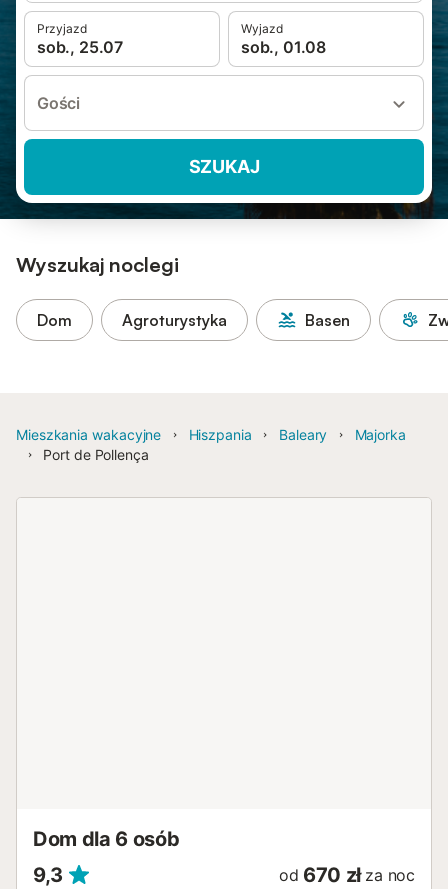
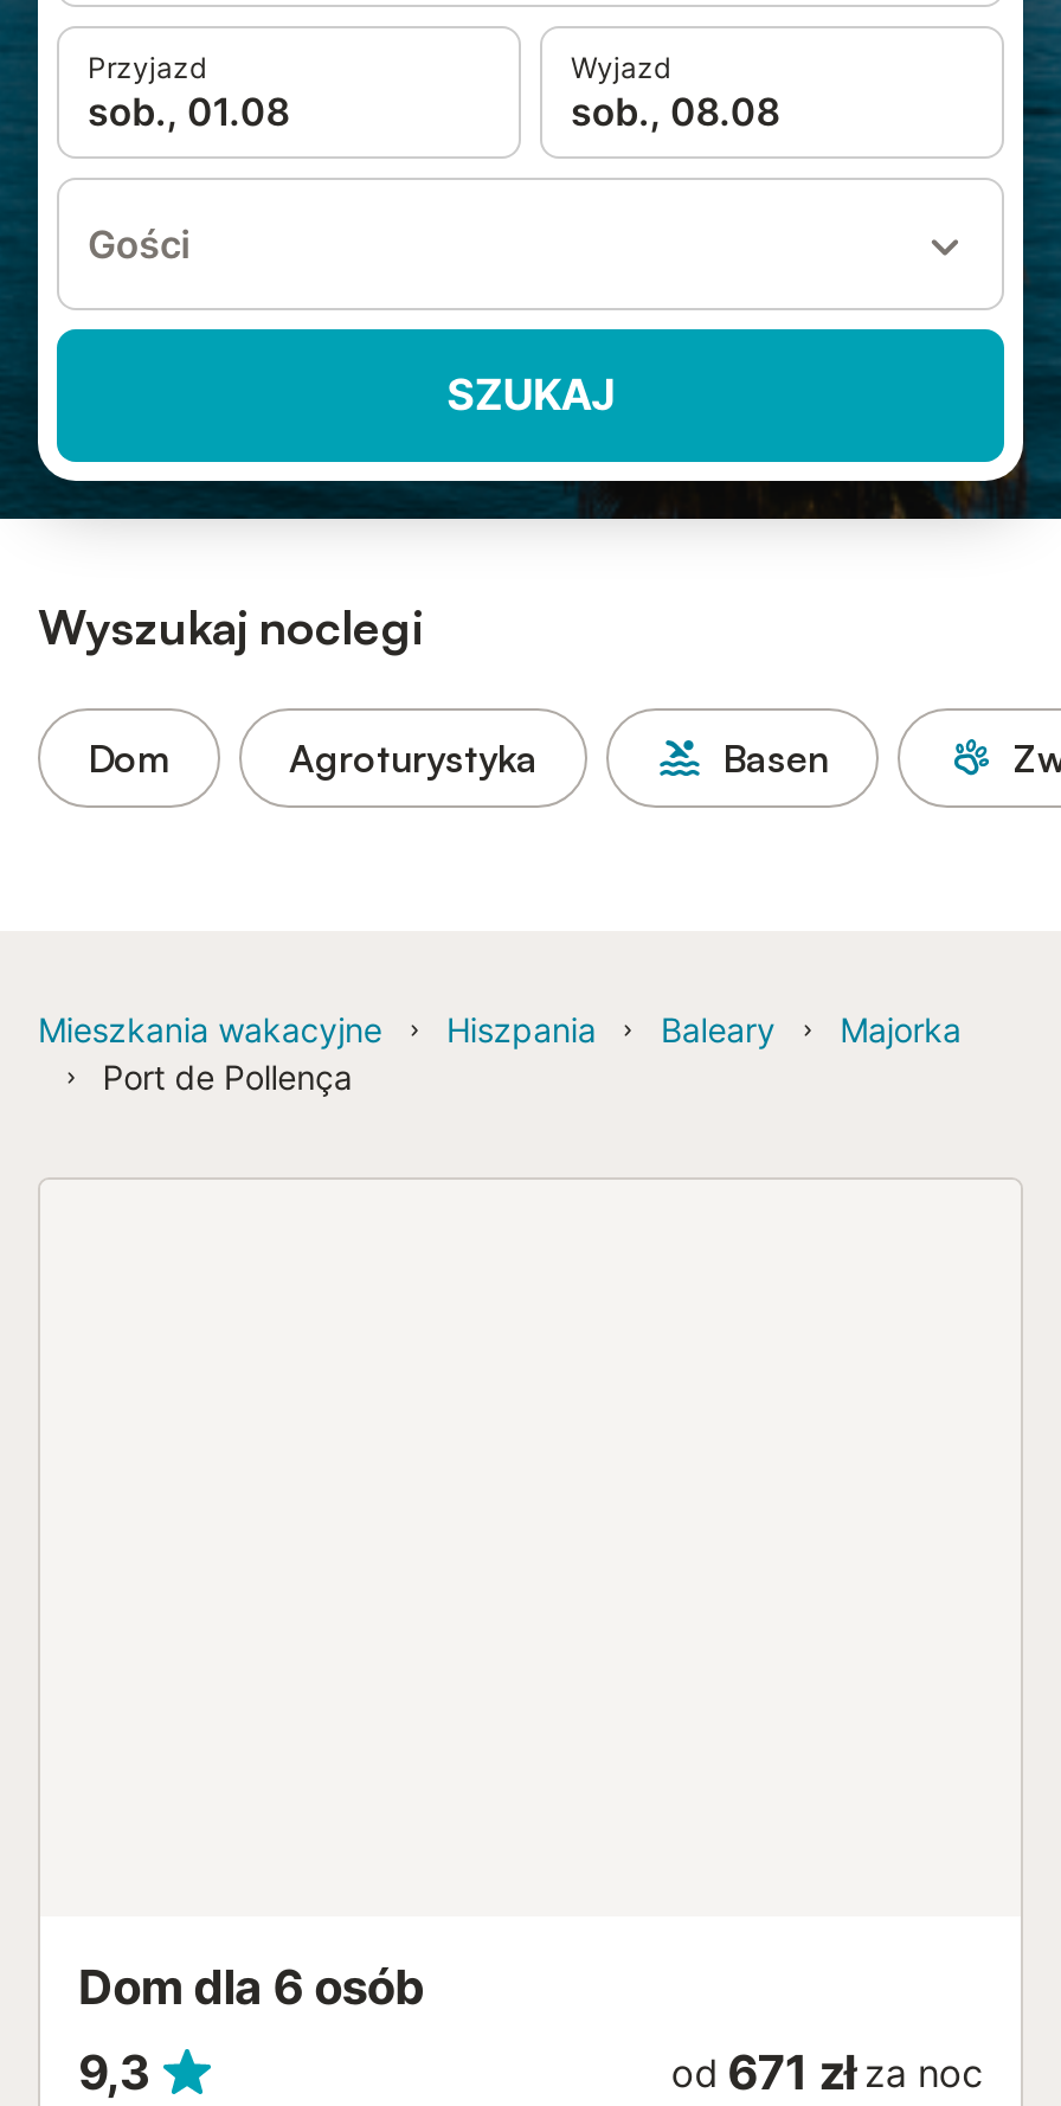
- sob., 25.07
+ sob., 01.08

- sob., 01.08
+ sob., 08.08

- od 670 zł za noc
+ od 671 zł za noc
